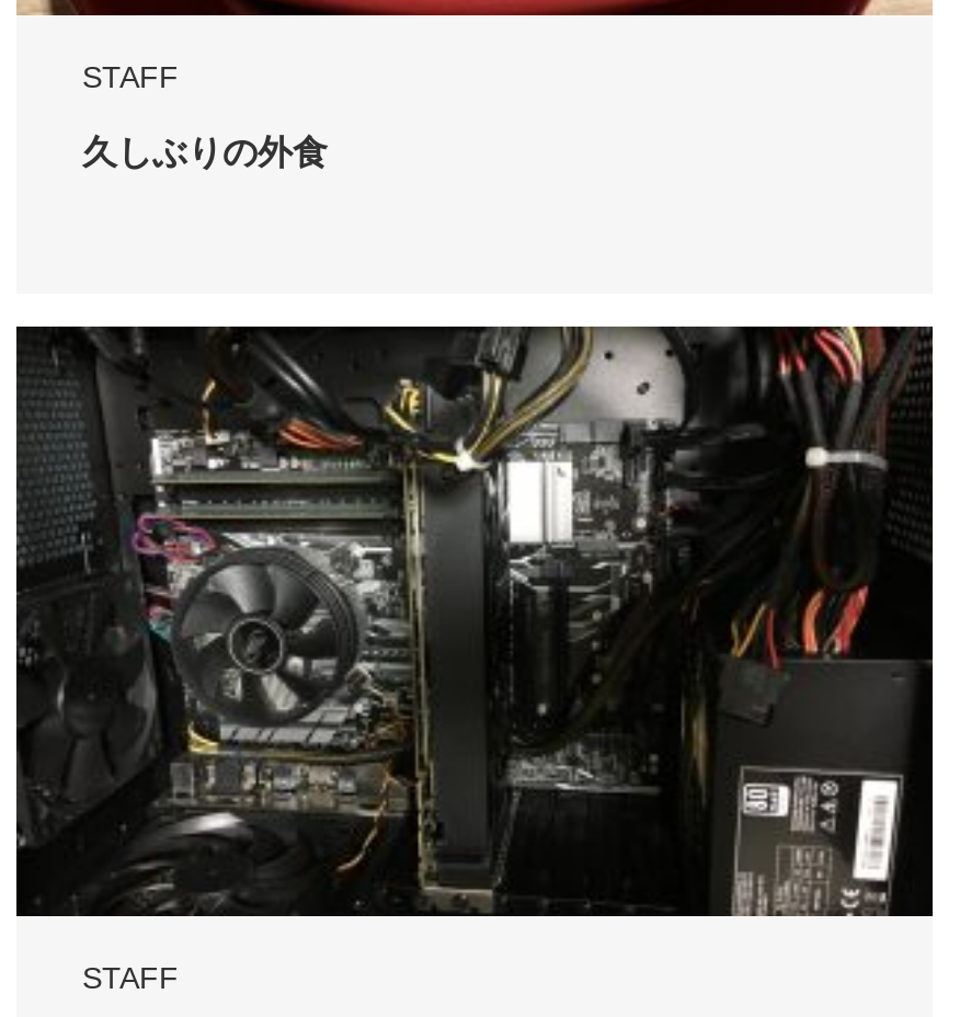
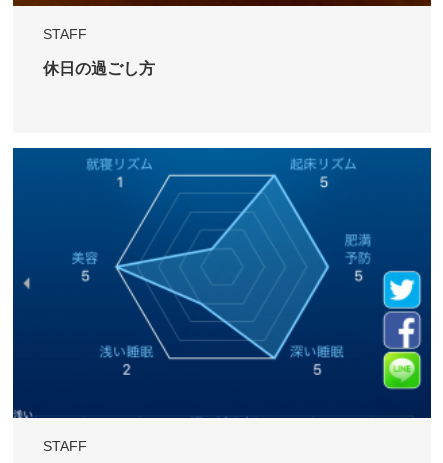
- 久しぶりの外食
+ 休日の過ごし方

- [image]
+ [image]
